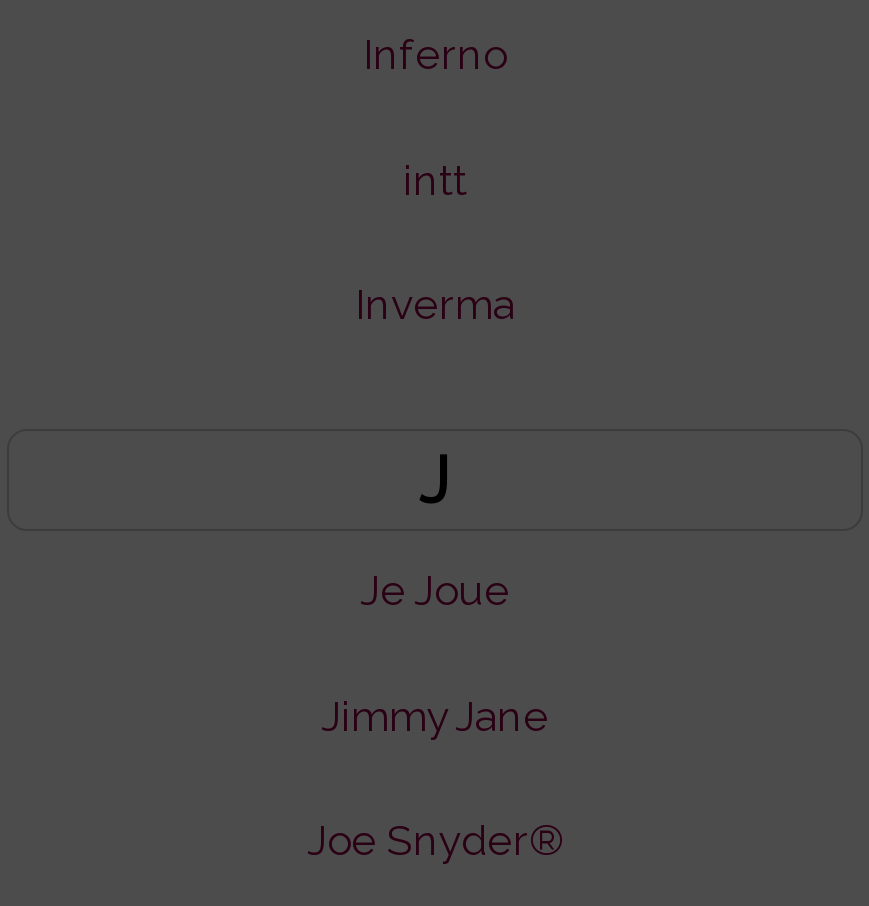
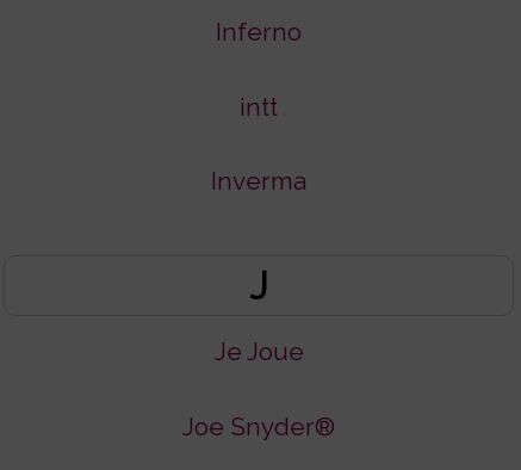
- Jimmy Jane
